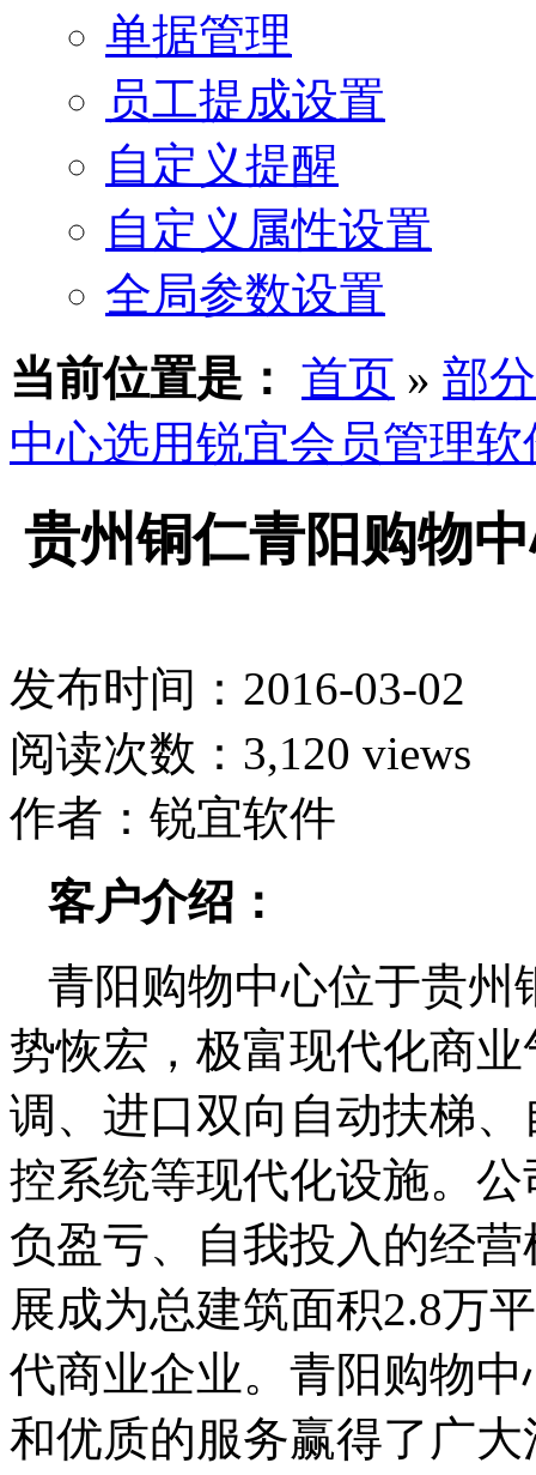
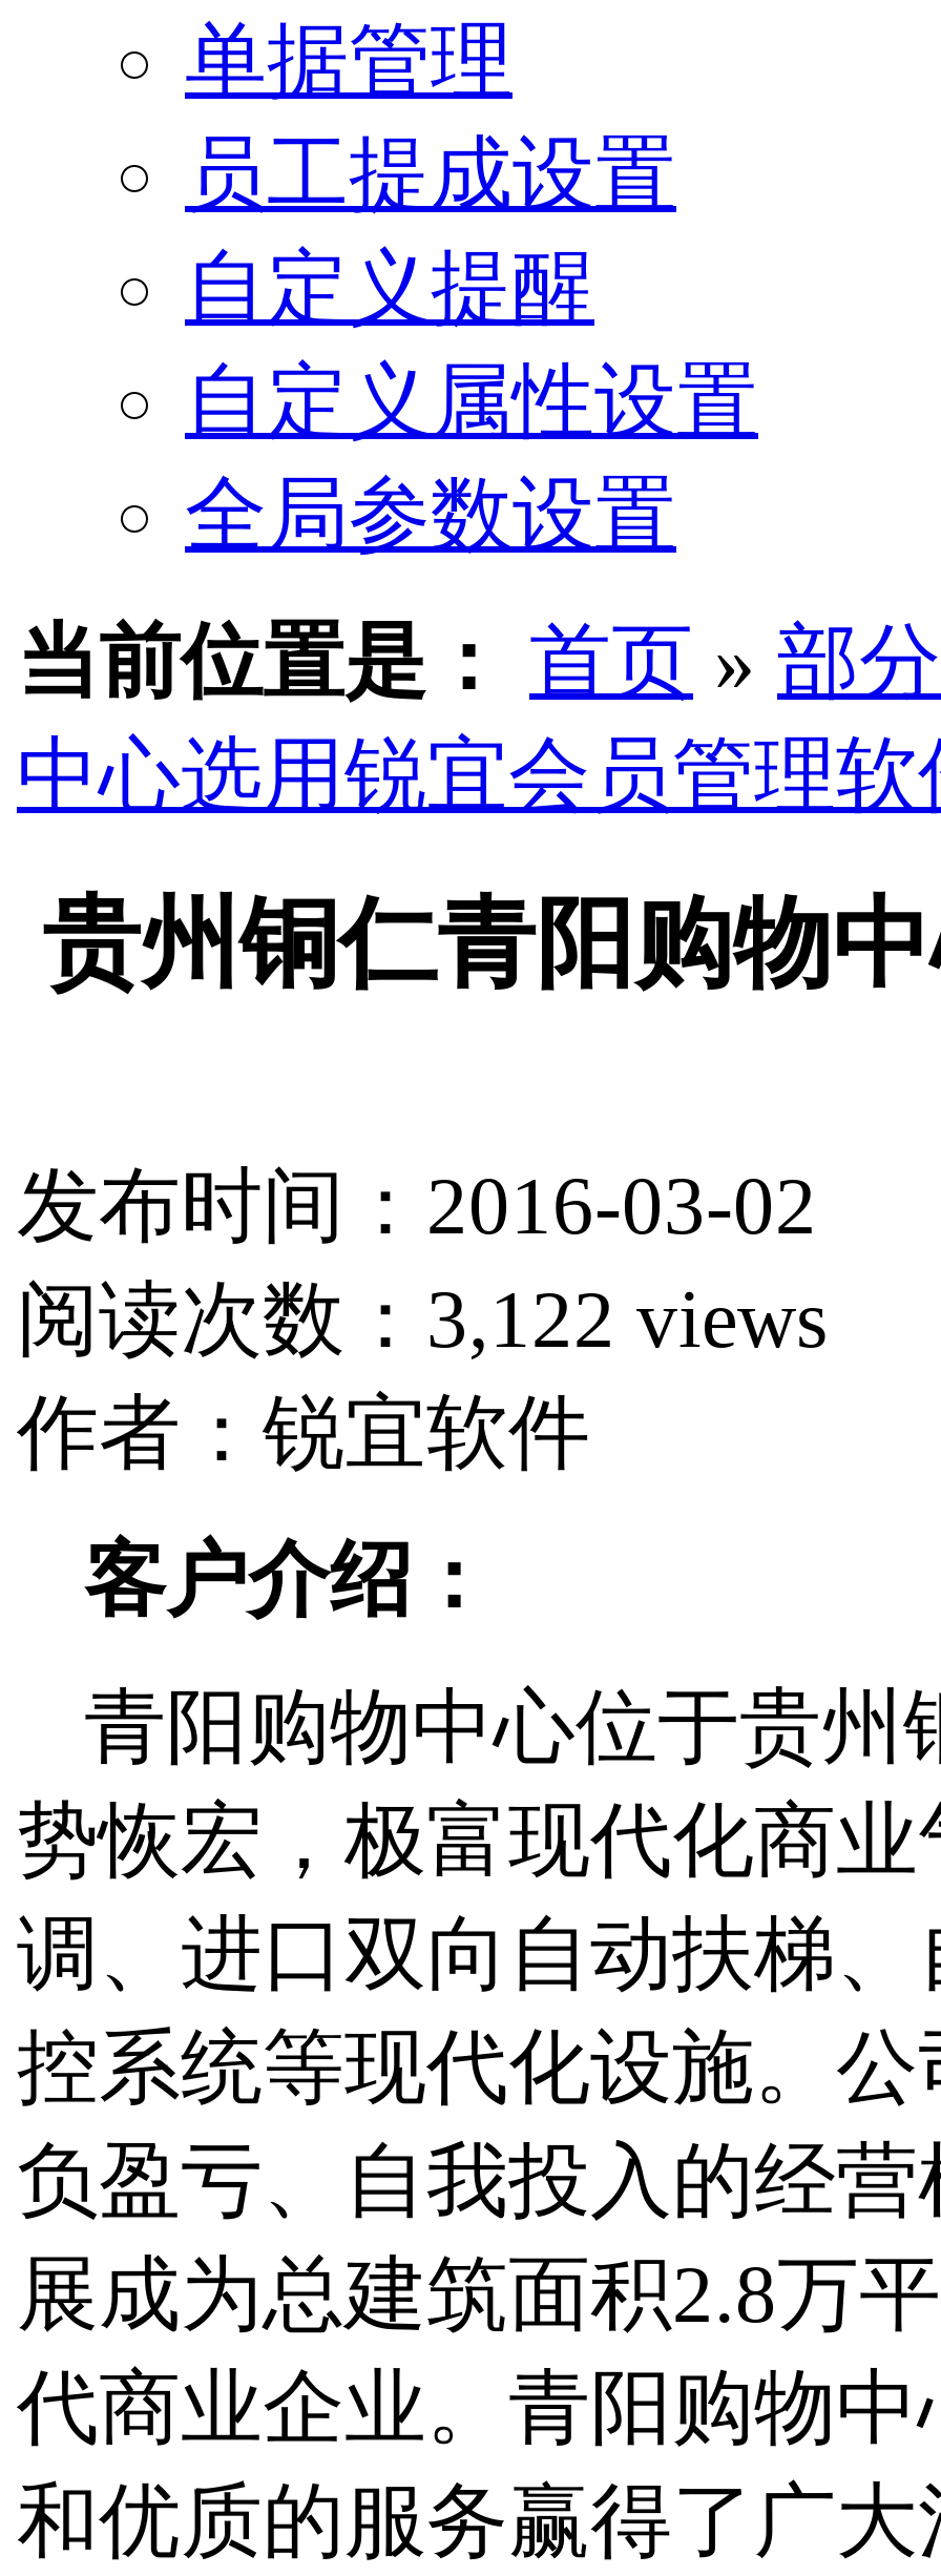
- 阅读次数：3,120 views
+ 阅读次数：3,122 views
